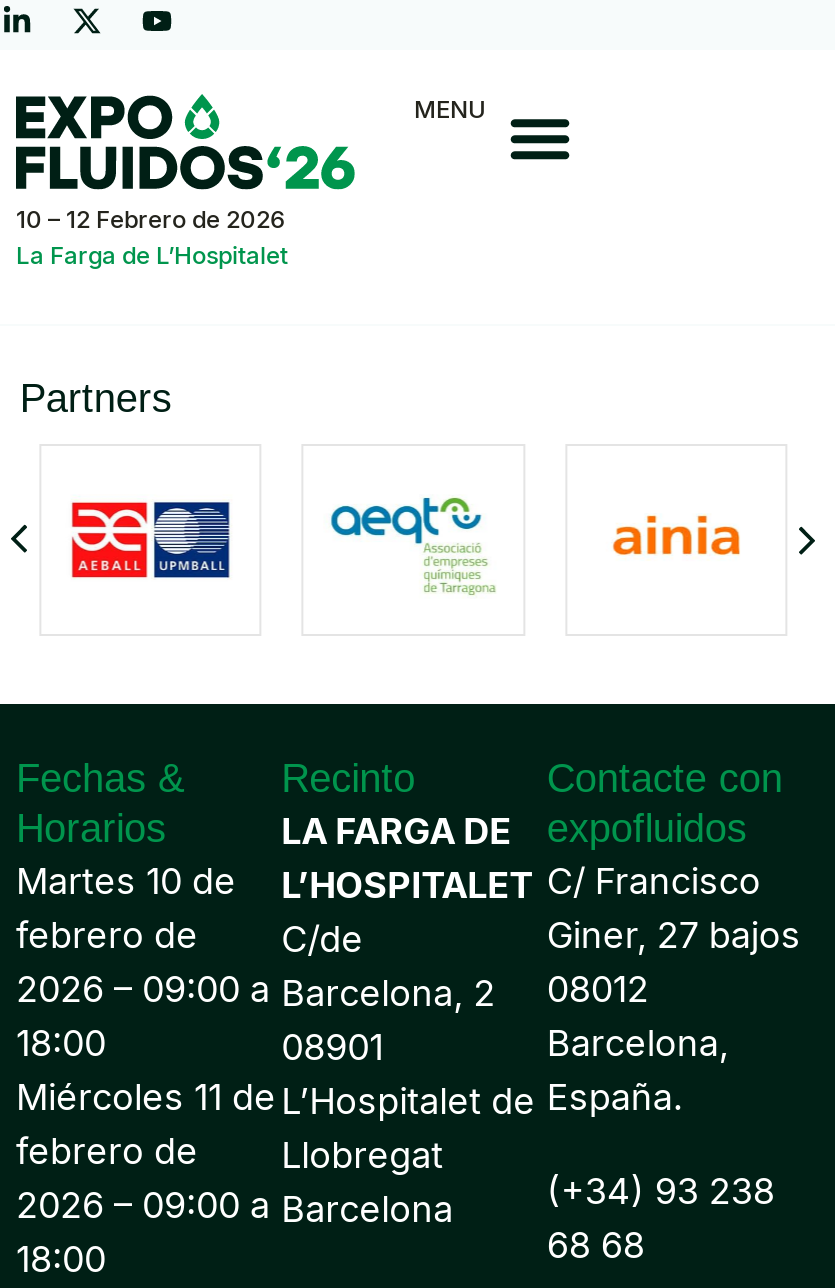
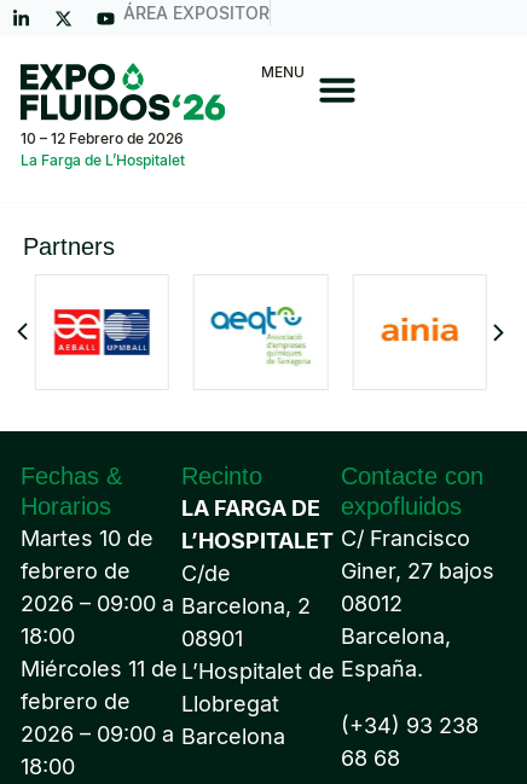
+ ÁREA EXPOSITOR
